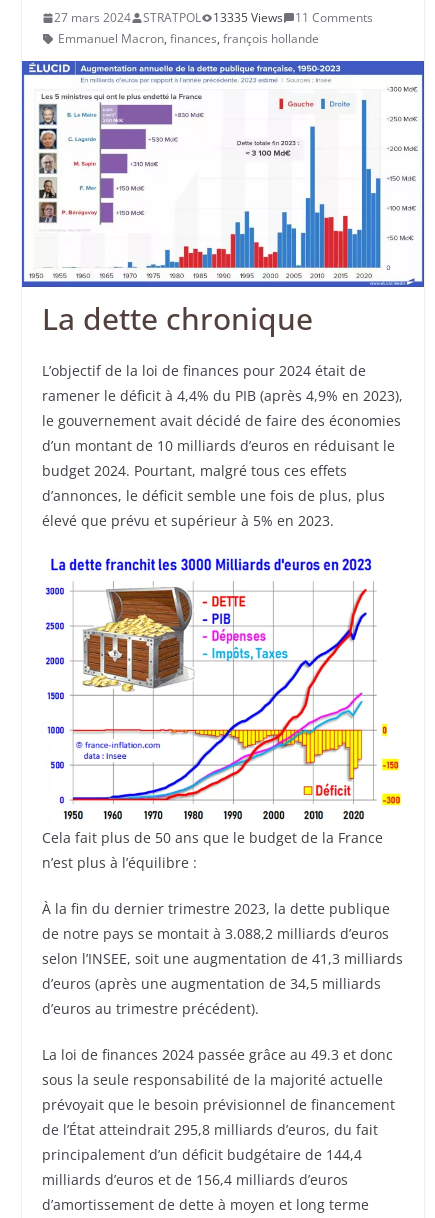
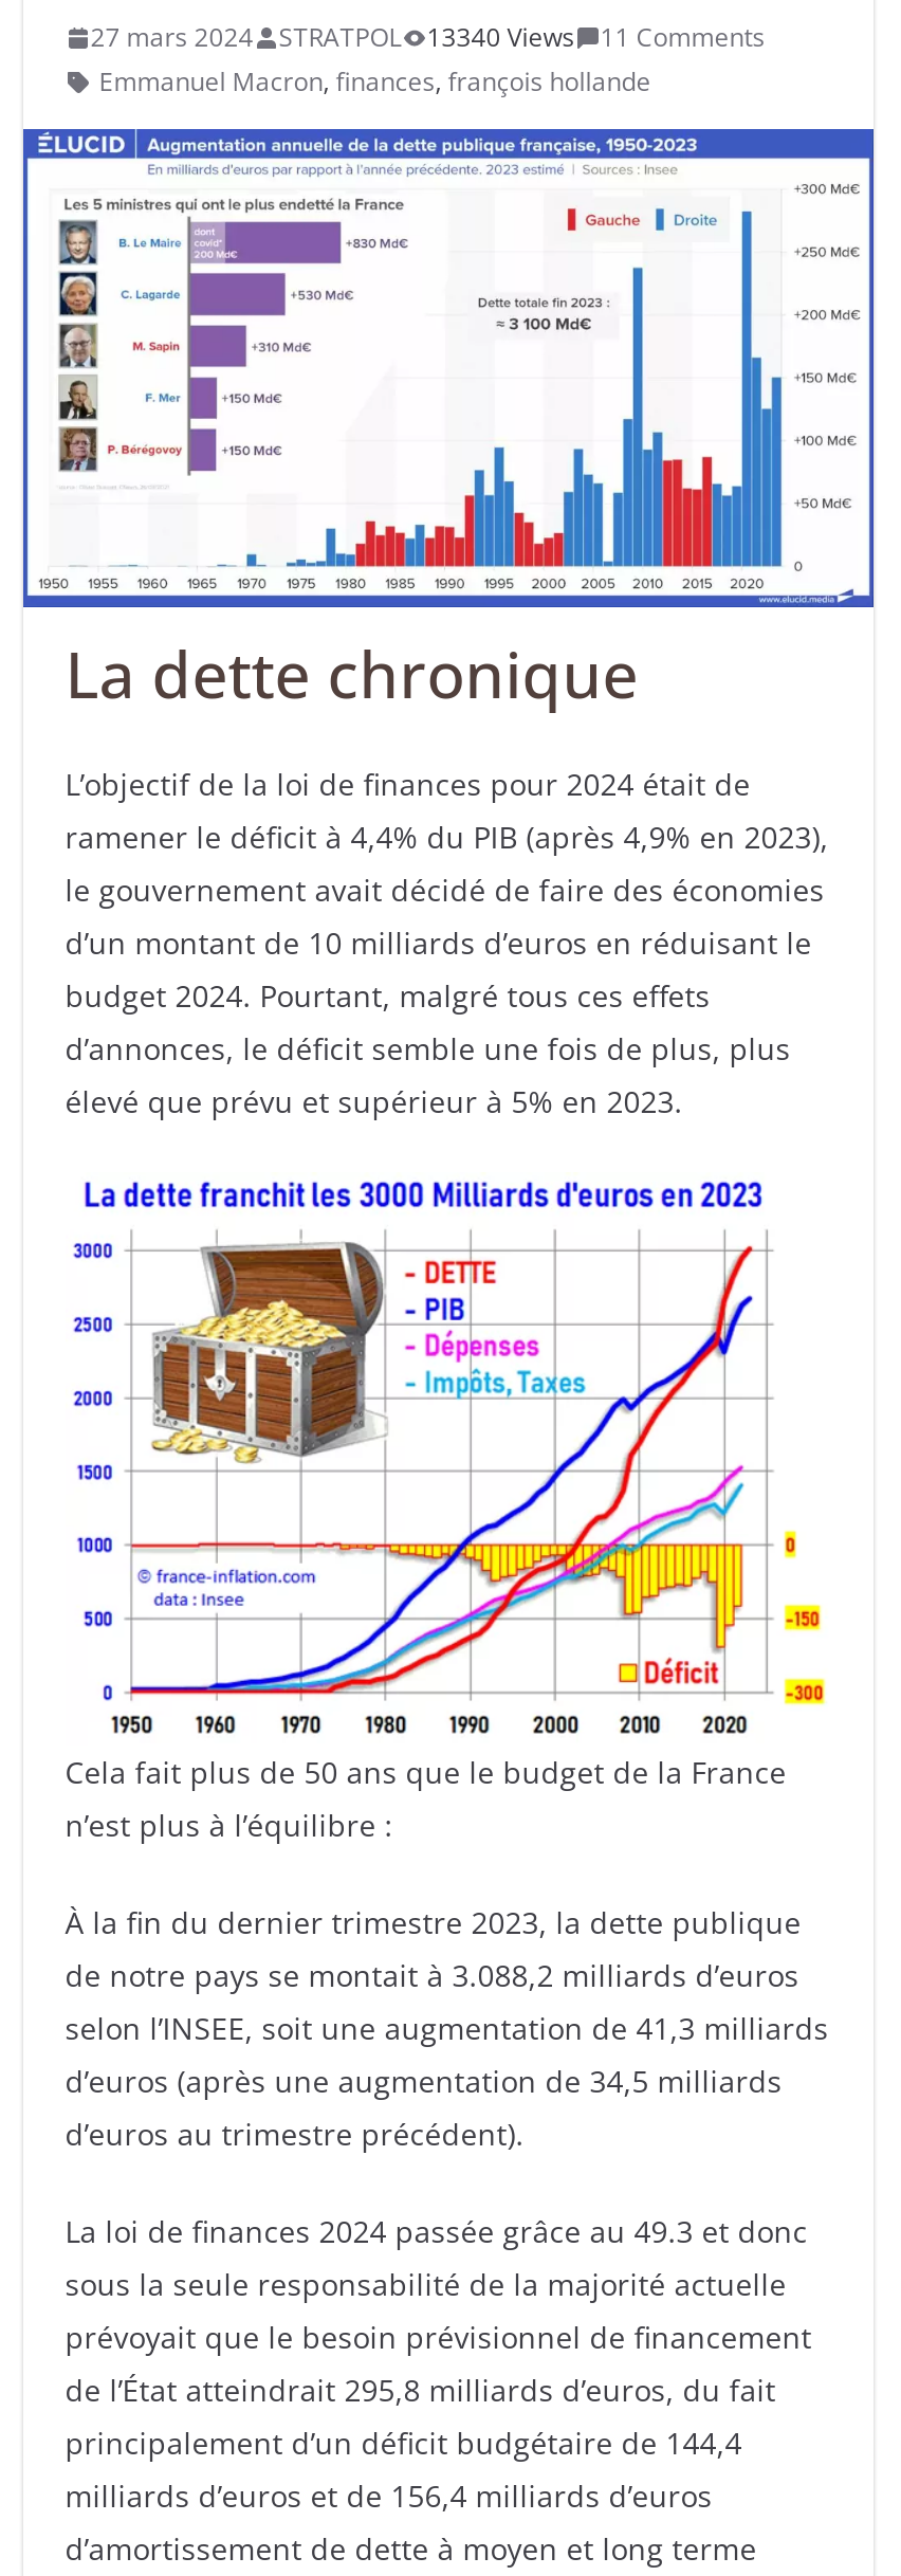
- 27 mars 2024 STRATPOL 13335 Views 11 Comments
+ 27 mars 2024 STRATPOL 13340 Views 11 Comments
